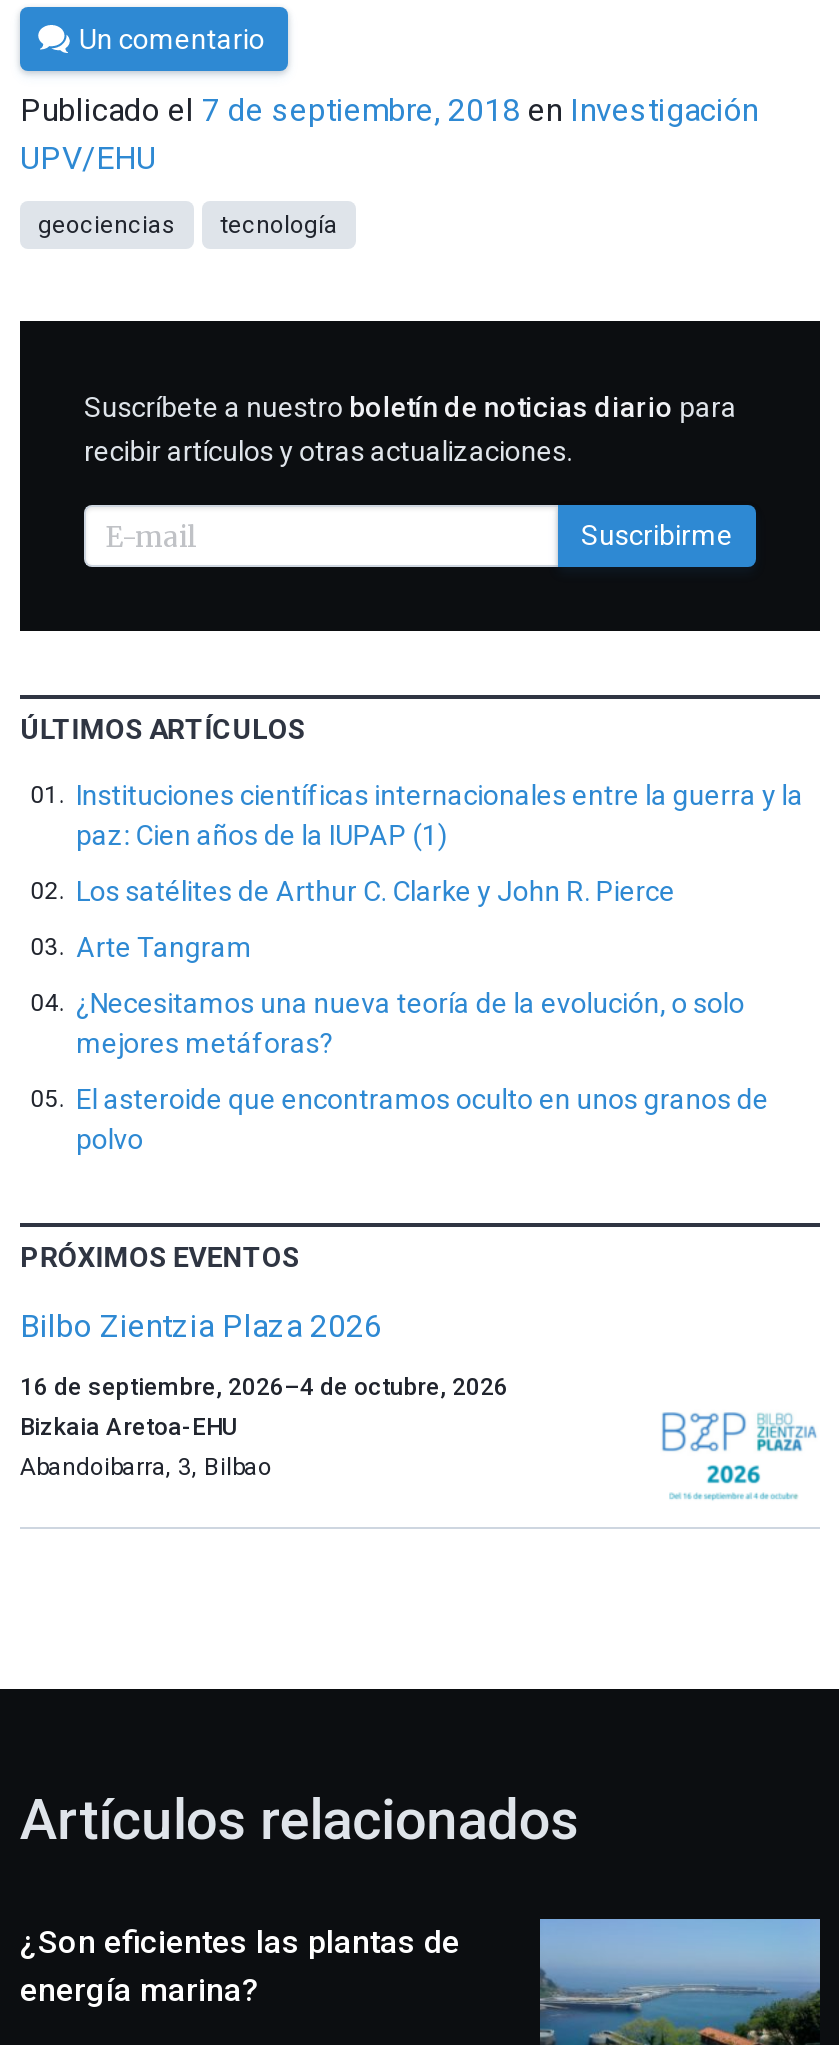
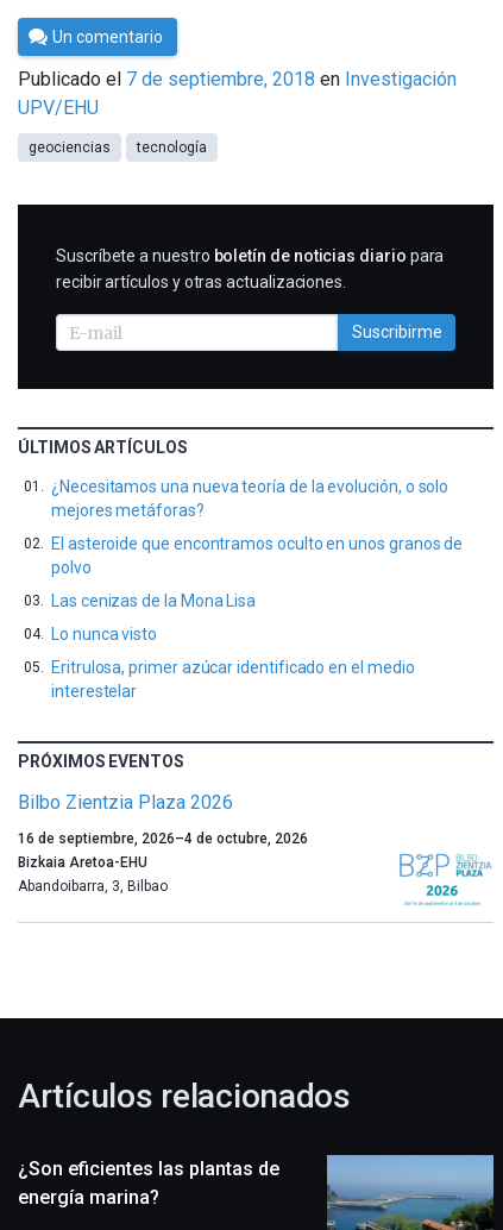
- Instituciones científicas internacionales entre la guerra y la
- paz: Cien años de la IUPAP (1)
- Los satélites de Arthur C. Clarke y John R. Pierce
- Arte Tangram

moved up: ¿Necesitamos una nueva teoría de la evolución, o solo | mejores metáforas? | El asteroide que encontramos oculto en unos granos de | polvo

+ Las cenizas de la Mona Lisa
+ Lo nunca visto
+ Eritrulosa, primer azúcar identificado en el medio
+ interestelar
